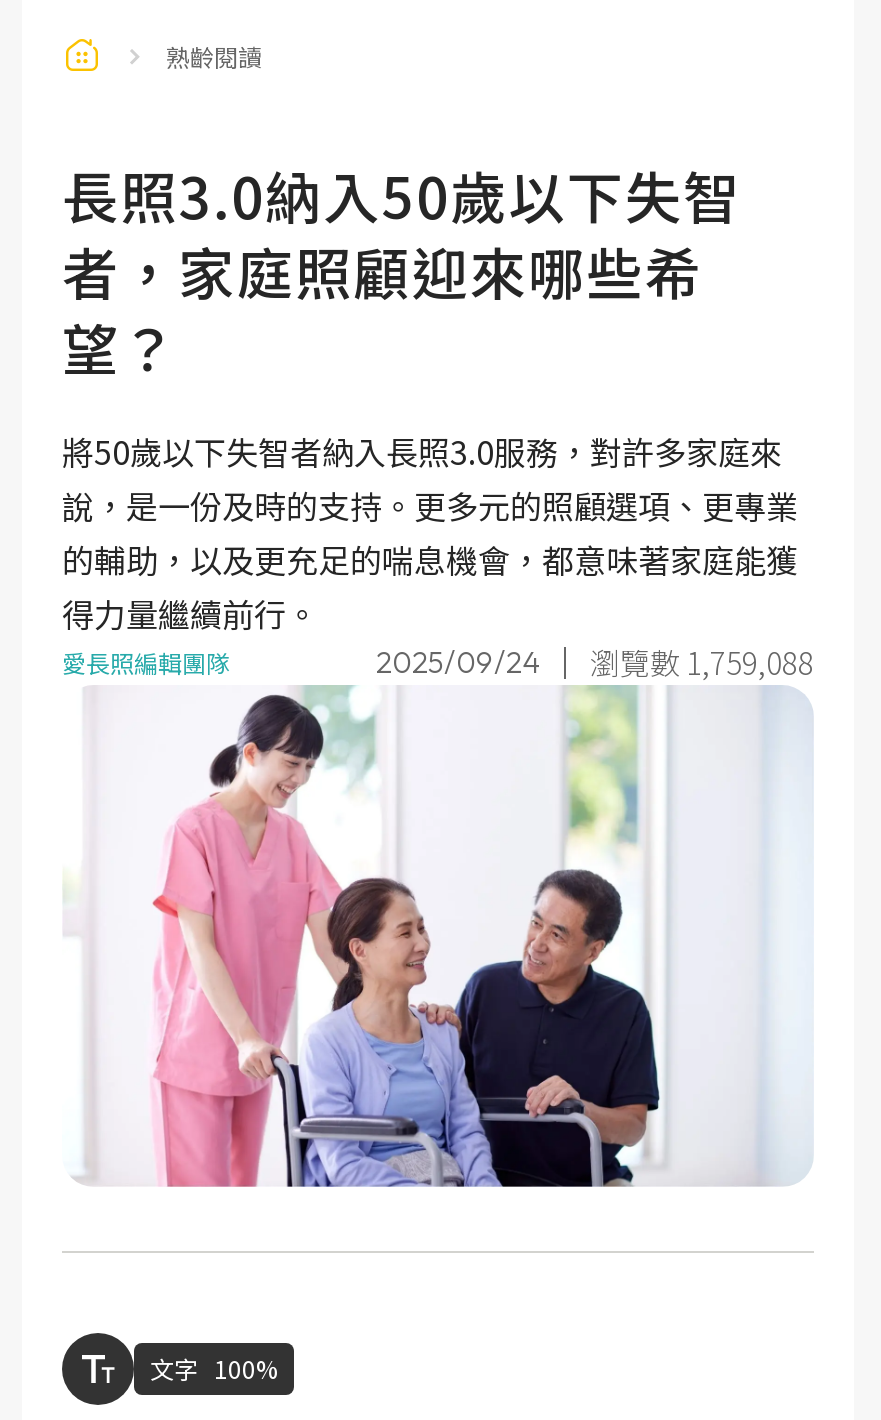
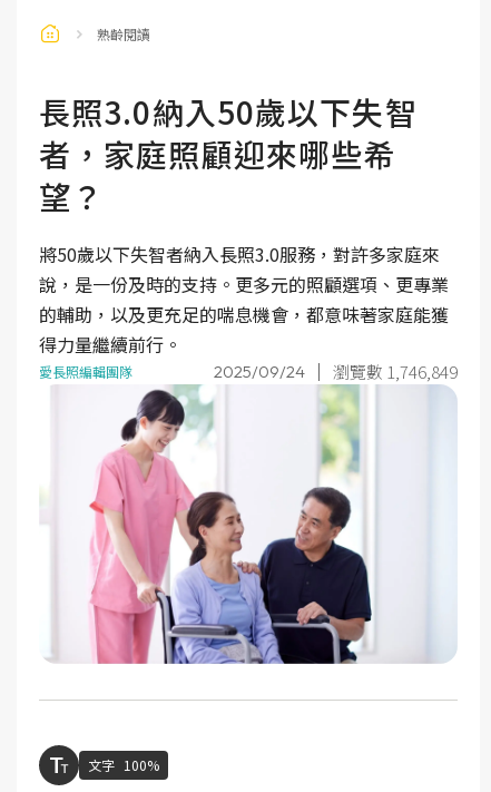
- 2025/09/24 瀏覽數 1,759,088
+ 2025/09/24 瀏覽數 1,746,849
